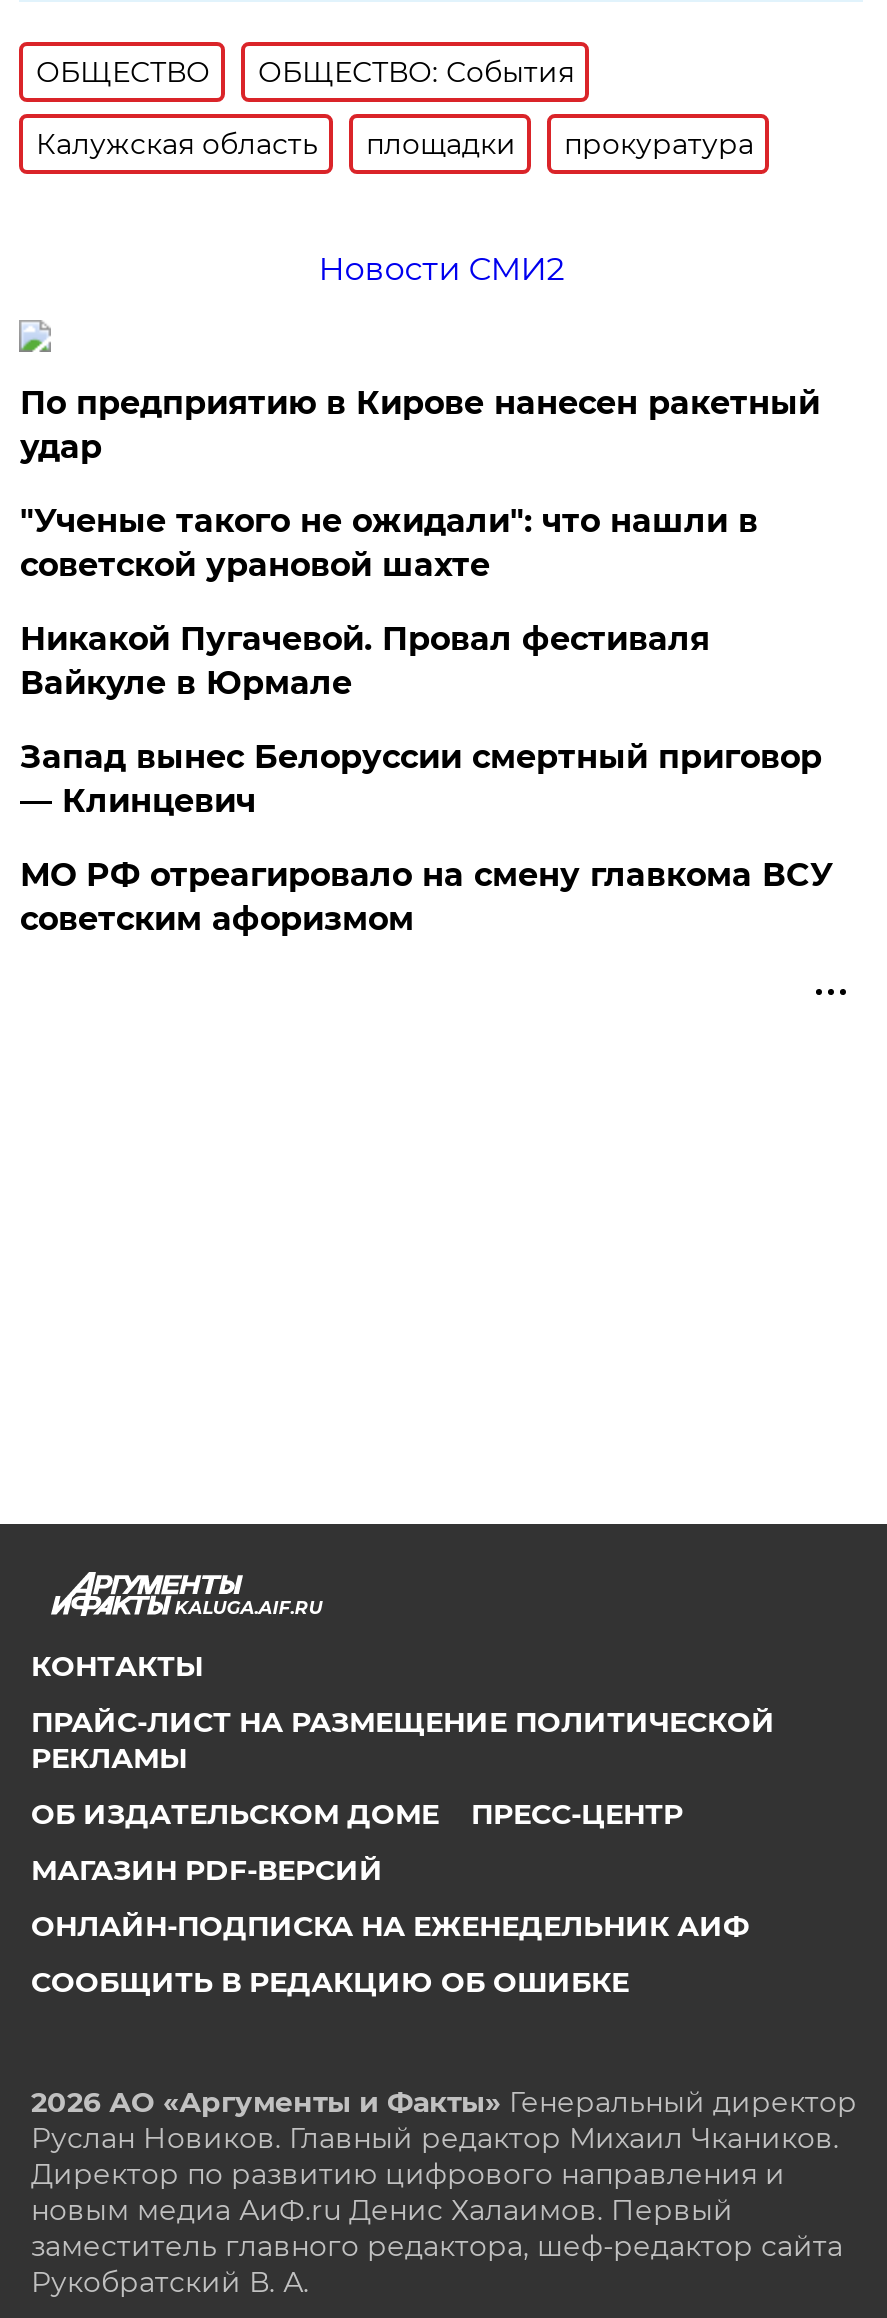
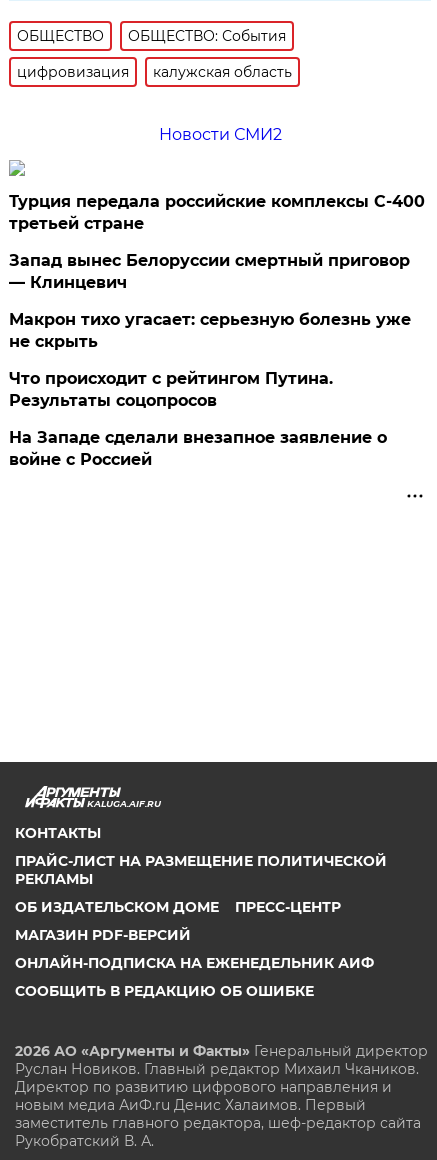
- Калужская область
- площадки
- прокуратура
+ цифровизация
+ калужская область

- По предприятию в Кирове нанесен ракетный
- удар
- "Ученые такого не ожидали": что нашли в
- советской урановой шахте
- Никакой Пугачевой. Провал фестиваля
- Вайкуле в Юрмале
+ Турция передала российские комплексы С-400
+ третьей стране

moved up: Запад вынес Белоруссии смертный приговор | — Клинцевич

- МО РФ отреагировало на смену главкома ВСУ
- советским афоризмом
+ Макрон тихо угасает: серьезную болезнь уже
+ не скрыть
+ Что происходит с рейтингом Путина.
+ Результаты соцопросов
+ На Западе сделали внезапное заявление о
+ войне с Россией
